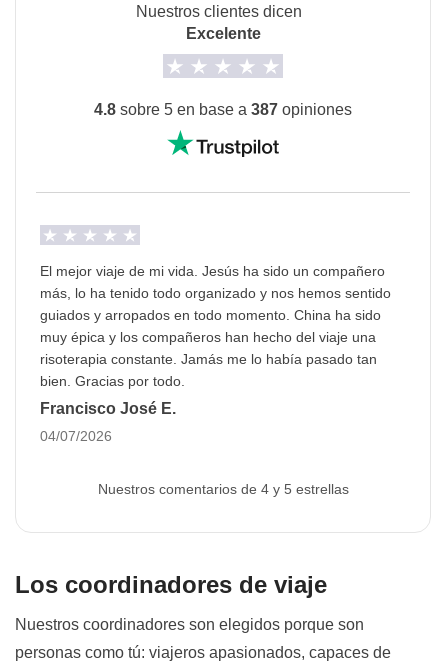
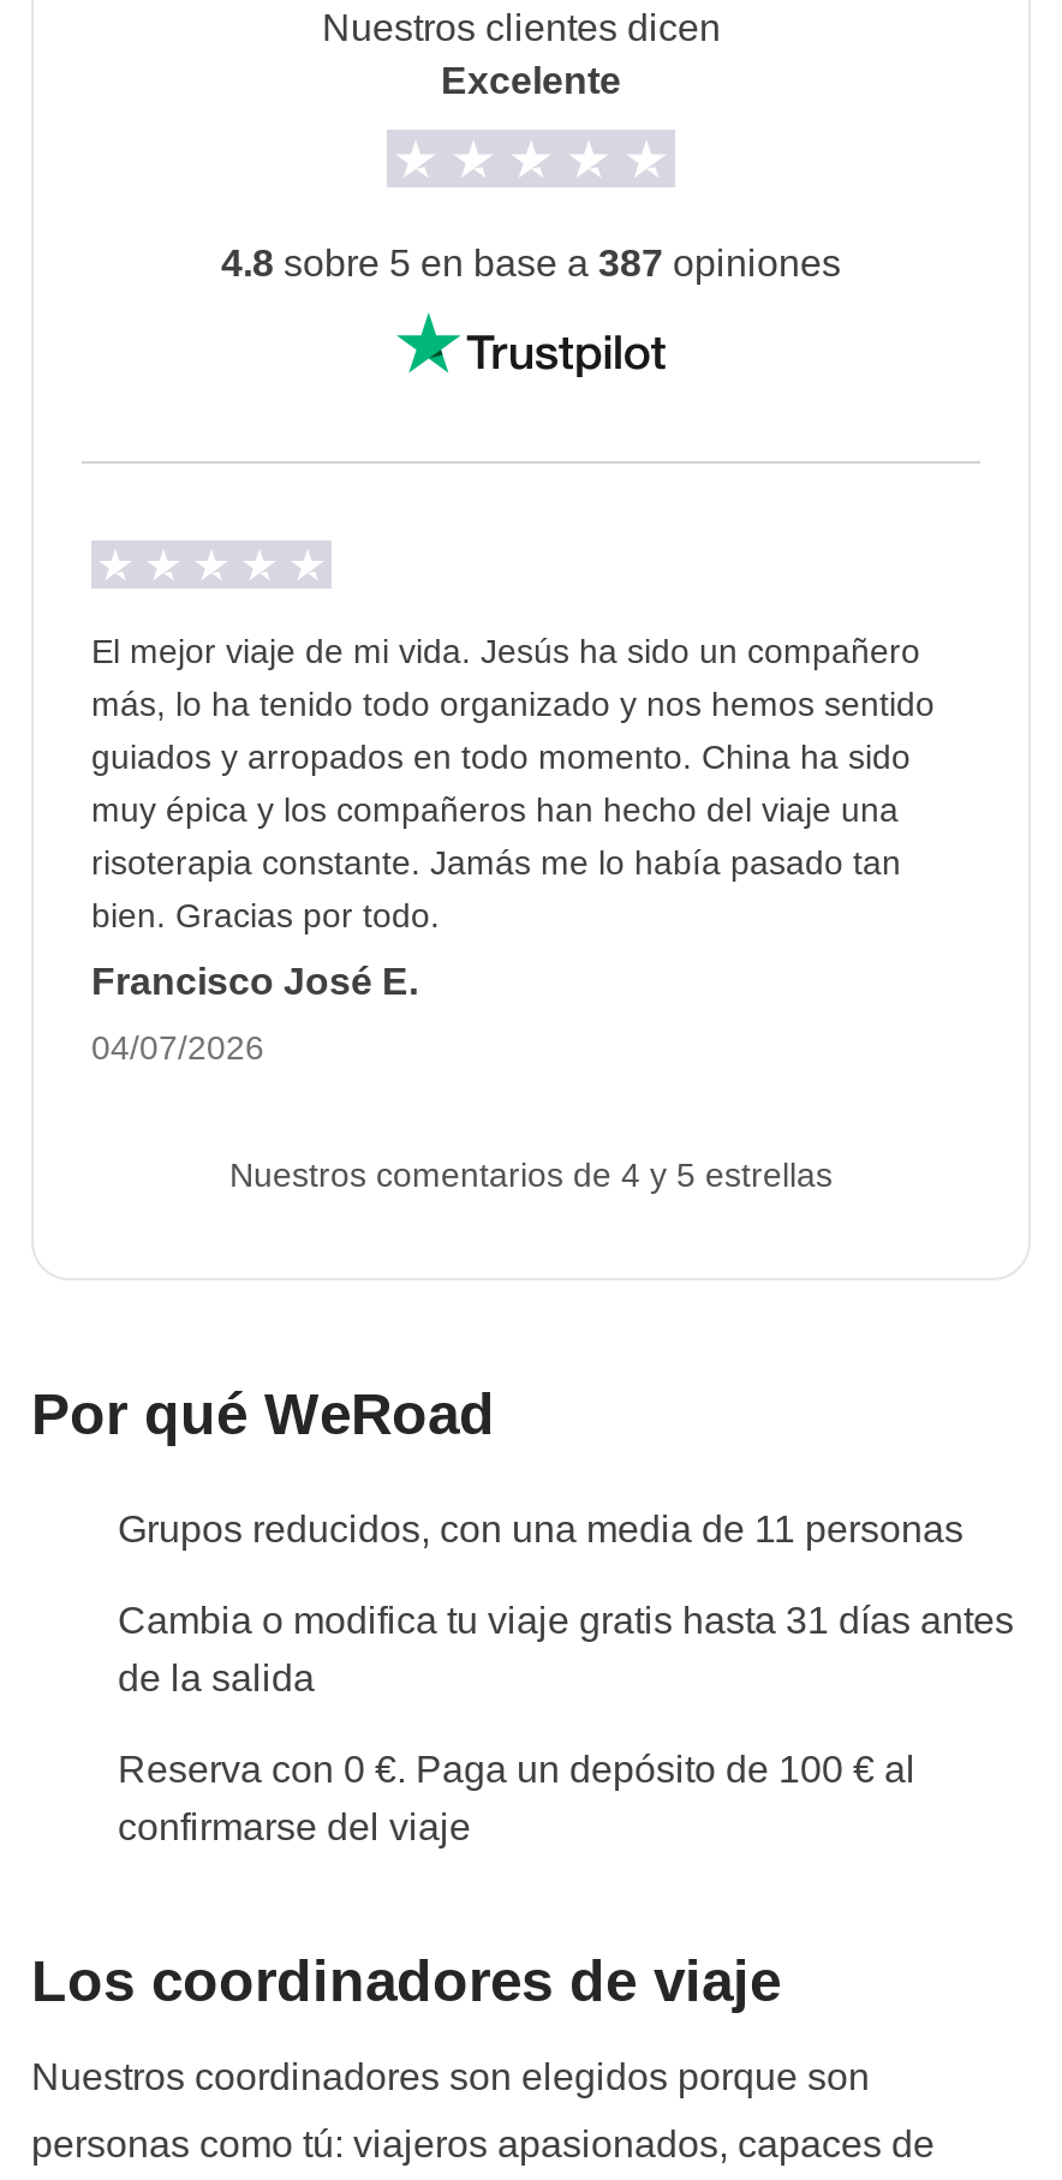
+ Por qué WeRoad
+ Grupos reducidos, con una media de 11 personas
+ Cambia o modifica tu viaje gratis hasta 31 días antes
+ de la salida
+ Reserva con 0 €. Paga un depósito de 100 € al
+ confirmarse del viaje
